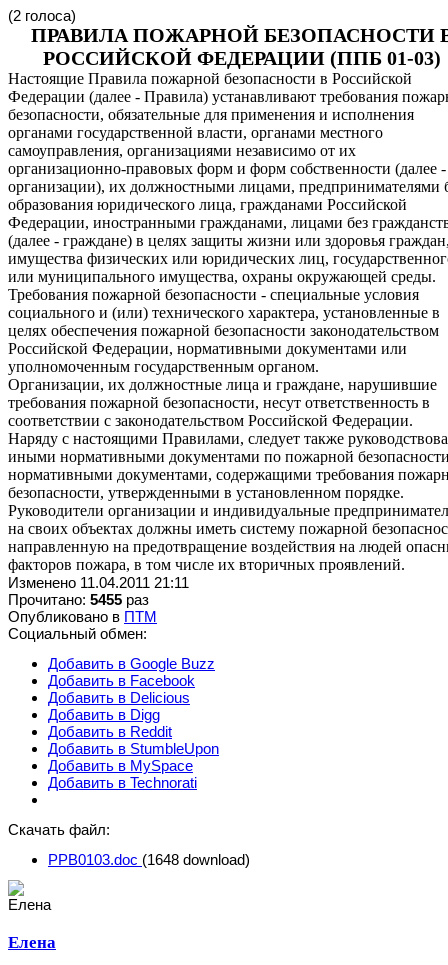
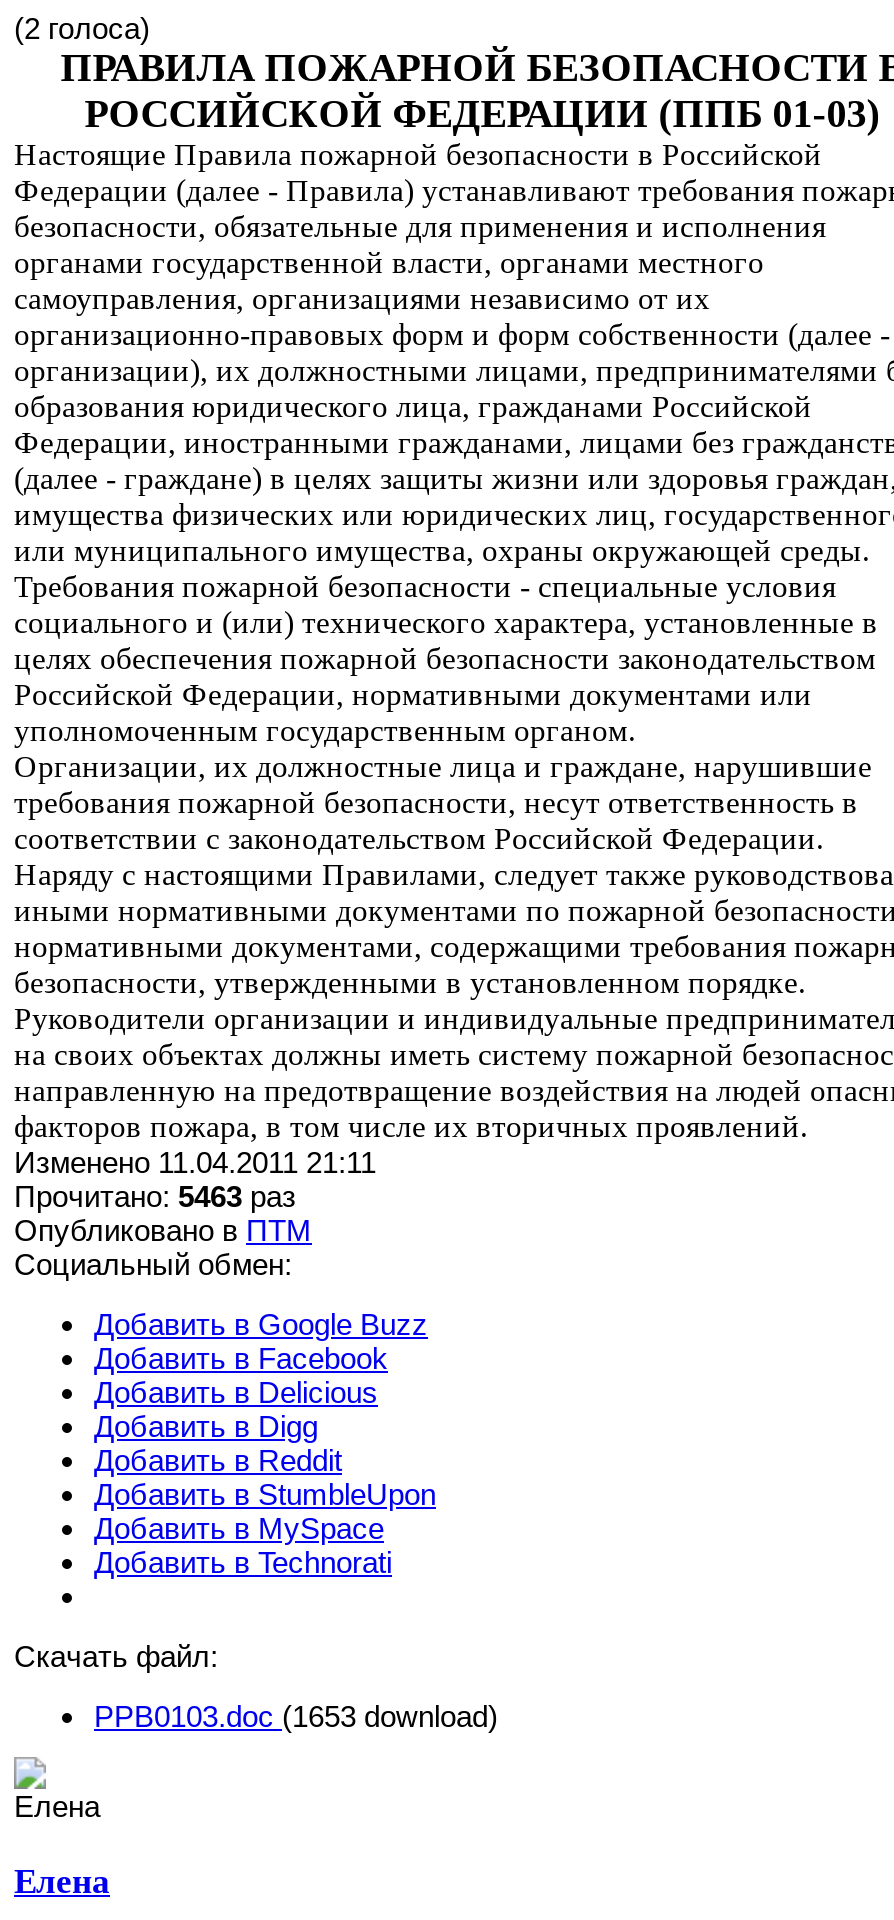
- Прочитано: 5455 раз
+ Прочитано: 5463 раз

- PPB0103.doc (1648 download)
+ PPB0103.doc (1653 download)
